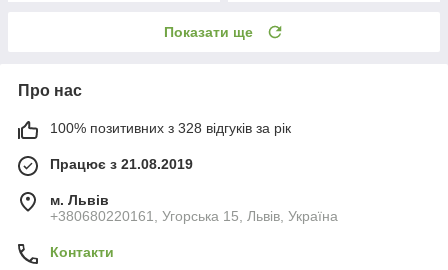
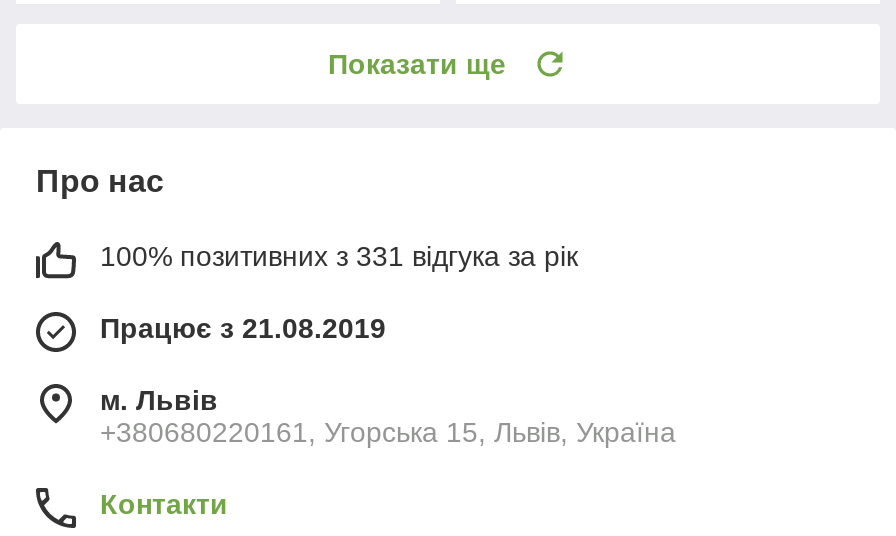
- 100% позитивних з 328 відгуків за рік
+ 100% позитивних з 331 відгука за рік
